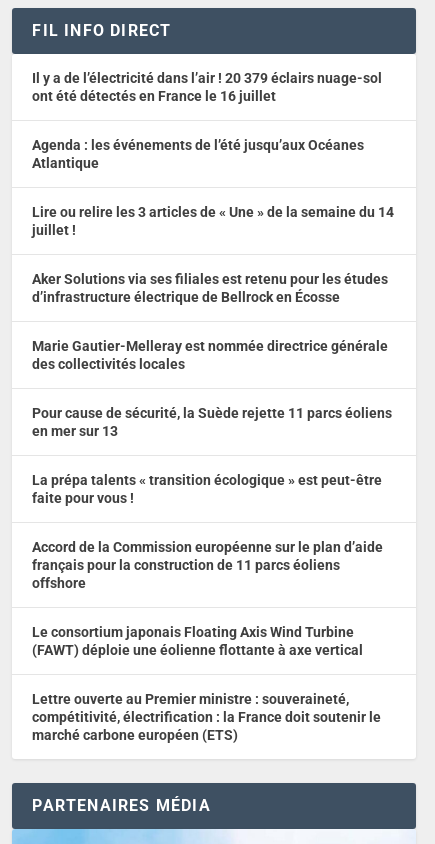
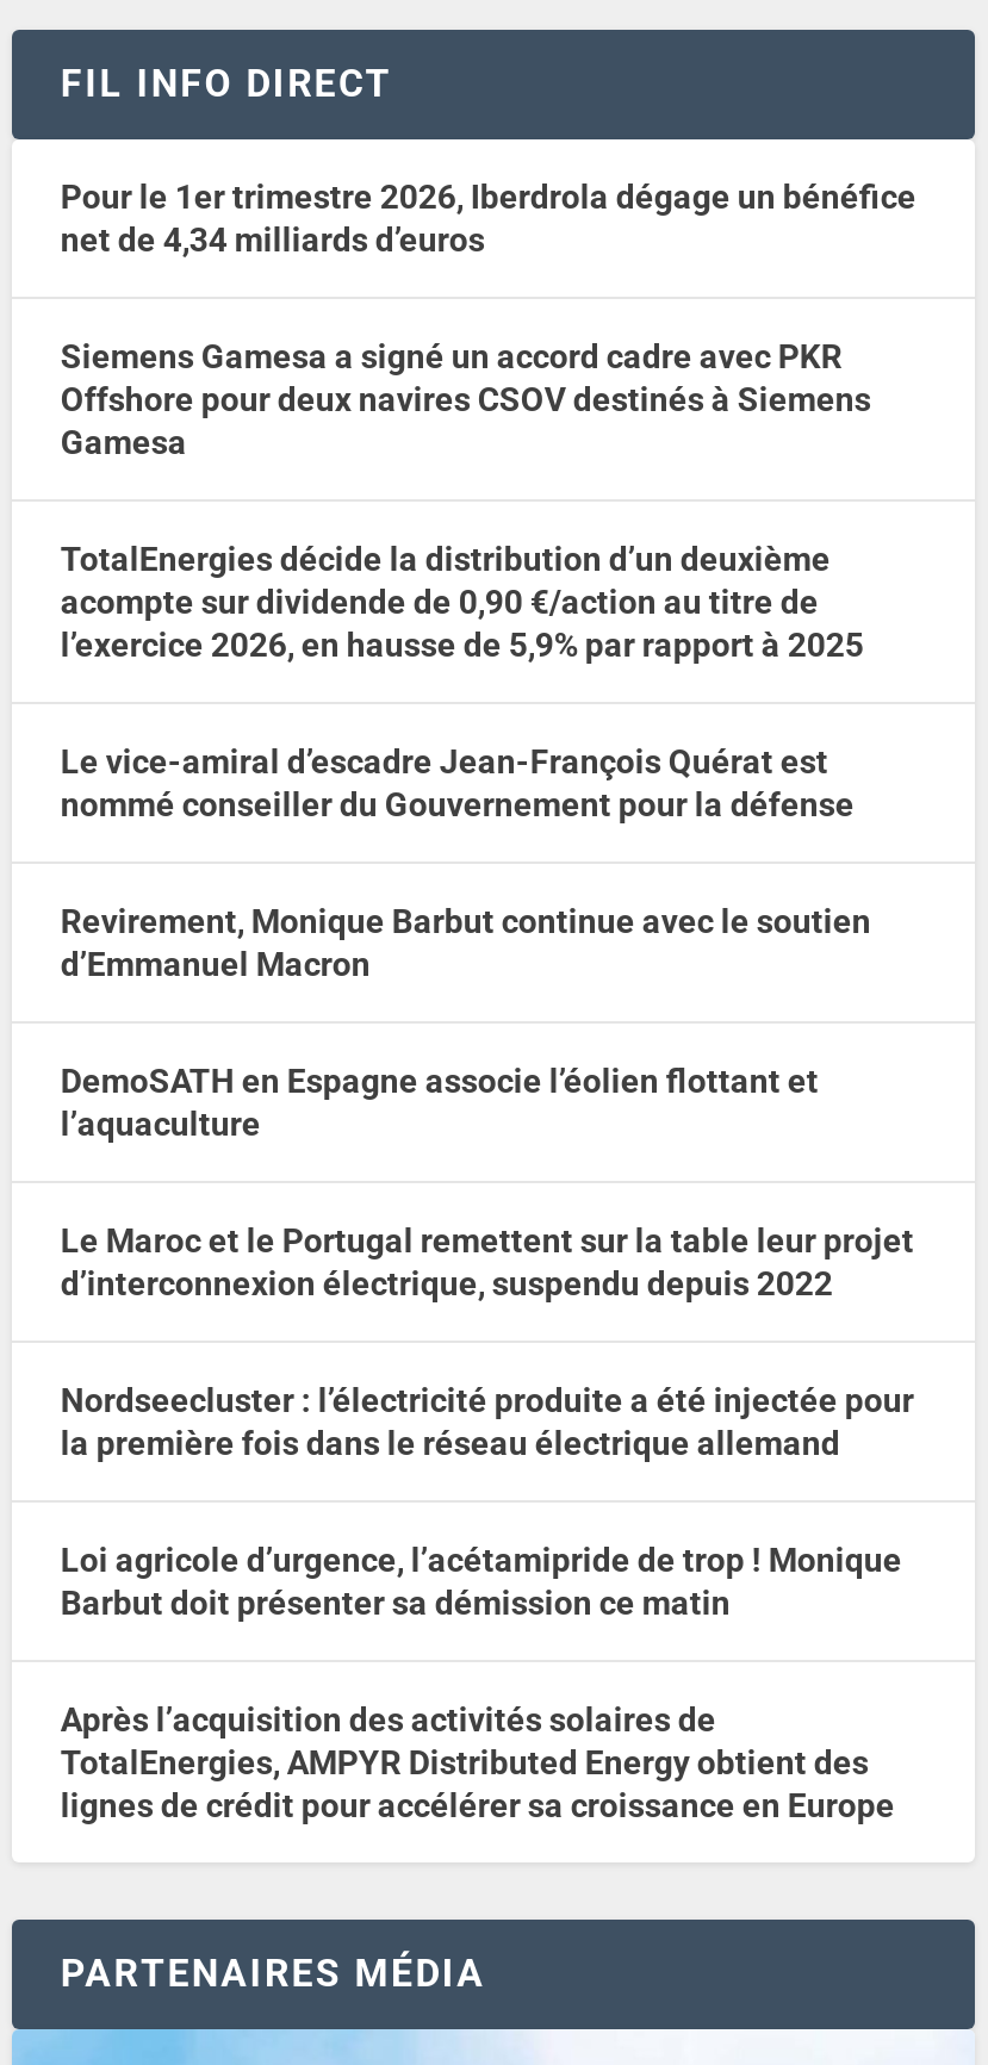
- Il y a de l’électricité dans l’air ! 20 379 éclairs nuage-sol
- ont été détectés en France le 16 juillet
+ Pour le 1er trimestre 2026, Iberdrola dégage un bénéfice
+ net de 4,34 milliards d’euros

- Agenda : les événements de l’été jusqu’aux Océanes
- Atlantique
+ Siemens Gamesa a signé un accord cadre avec PKR
+ Offshore pour deux navires CSOV destinés à Siemens
+ Gamesa

- Lire ou relire les 3 articles de « Une » de la semaine du 14
- juillet !
+ TotalEnergies décide la distribution d’un deuxième
+ acompte sur dividende de 0,90 €/action au titre de
+ l’exercice 2026, en hausse de 5,9% par rapport à 2025

- Aker Solutions via ses filiales est retenu pour les études
- d’infrastructure électrique de Bellrock en Écosse
+ Le vice-amiral d’escadre Jean-François Quérat est
+ nommé conseiller du Gouvernement pour la défense

- Marie Gautier-Melleray est nommée directrice générale
- des collectivités locales
+ Revirement, Monique Barbut continue avec le soutien
+ d’Emmanuel Macron

- Pour cause de sécurité, la Suède rejette 11 parcs éoliens
- en mer sur 13
+ DemoSATH en Espagne associe l’éolien flottant et
+ l’aquaculture

- La prépa talents « transition écologique » est peut-être
- faite pour vous !
+ Le Maroc et le Portugal remettent sur la table leur projet
+ d’interconnexion électrique, suspendu depuis 2022

- Accord de la Commission européenne sur le plan d’aide
- français pour la construction de 11 parcs éoliens
- offshore
+ Nordseecluster : l’électricité produite a été injectée pour
+ la première fois dans le réseau électrique allemand

- Le consortium japonais Floating Axis Wind Turbine
- (FAWT) déploie une éolienne flottante à axe vertical
+ Loi agricole d’urgence, l’acétamipride de trop ! Monique
+ Barbut doit présenter sa démission ce matin

- Lettre ouverte au Premier ministre : souveraineté,
- compétitivité, électrification : la France doit soutenir le
- marché carbone européen (ETS)
+ Après l’acquisition des activités solaires de
+ TotalEnergies, AMPYR Distributed Energy obtient des
+ lignes de crédit pour accélérer sa croissance en Europe
